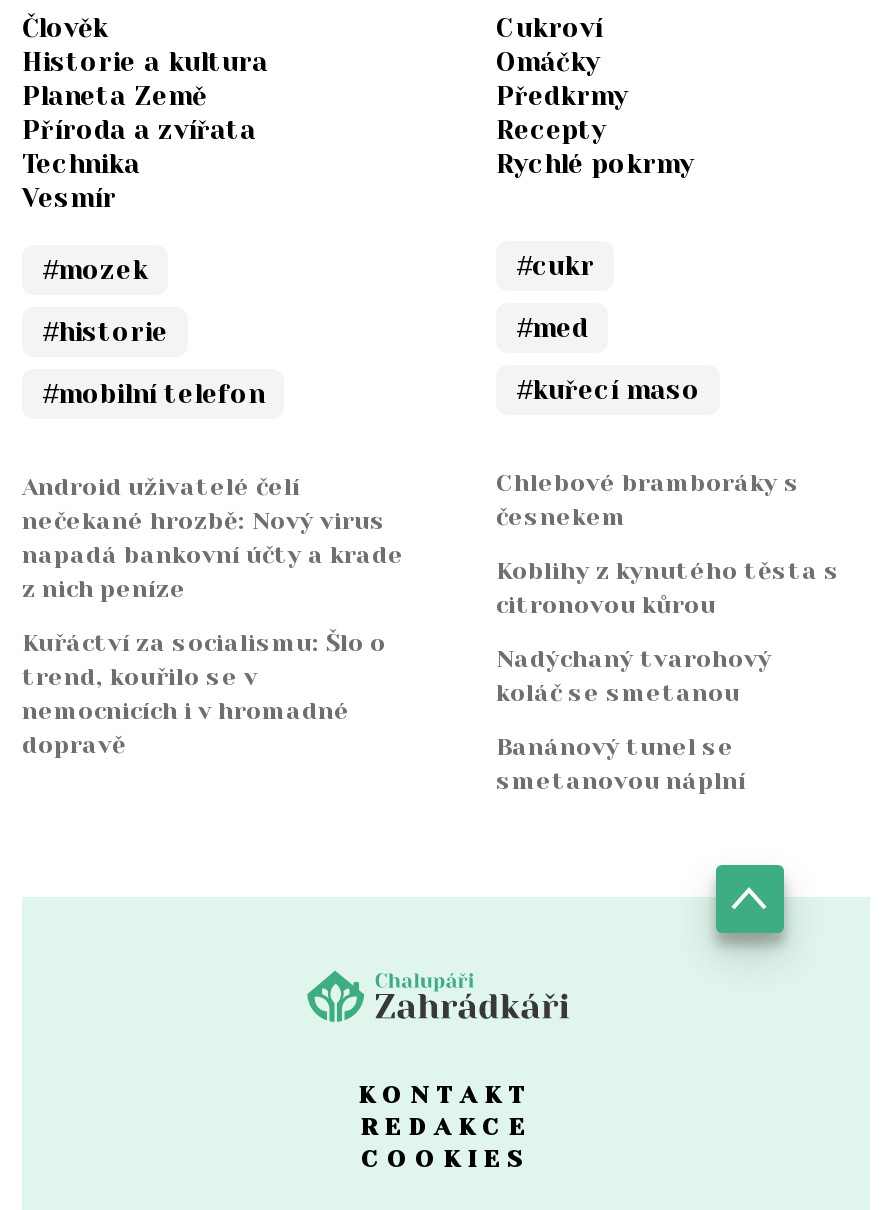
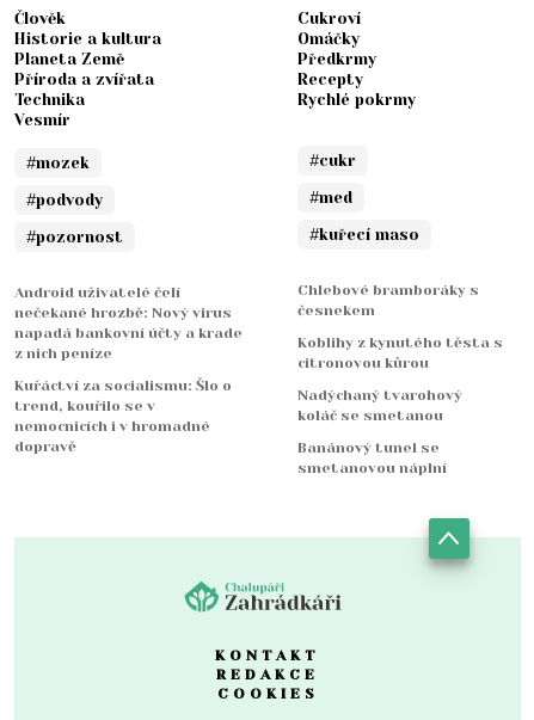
- #historie
+ #podvody

- #mobilní telefon
+ #pozornost
